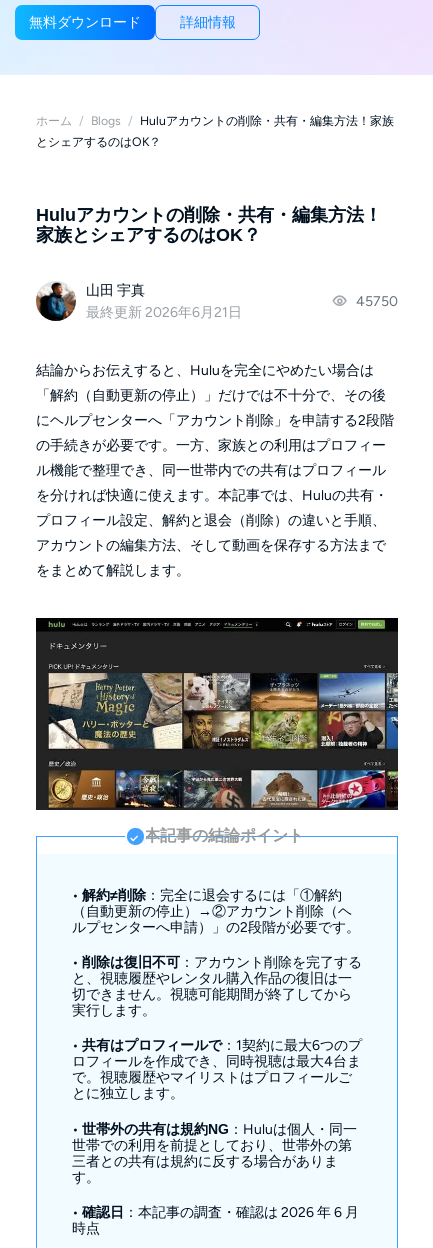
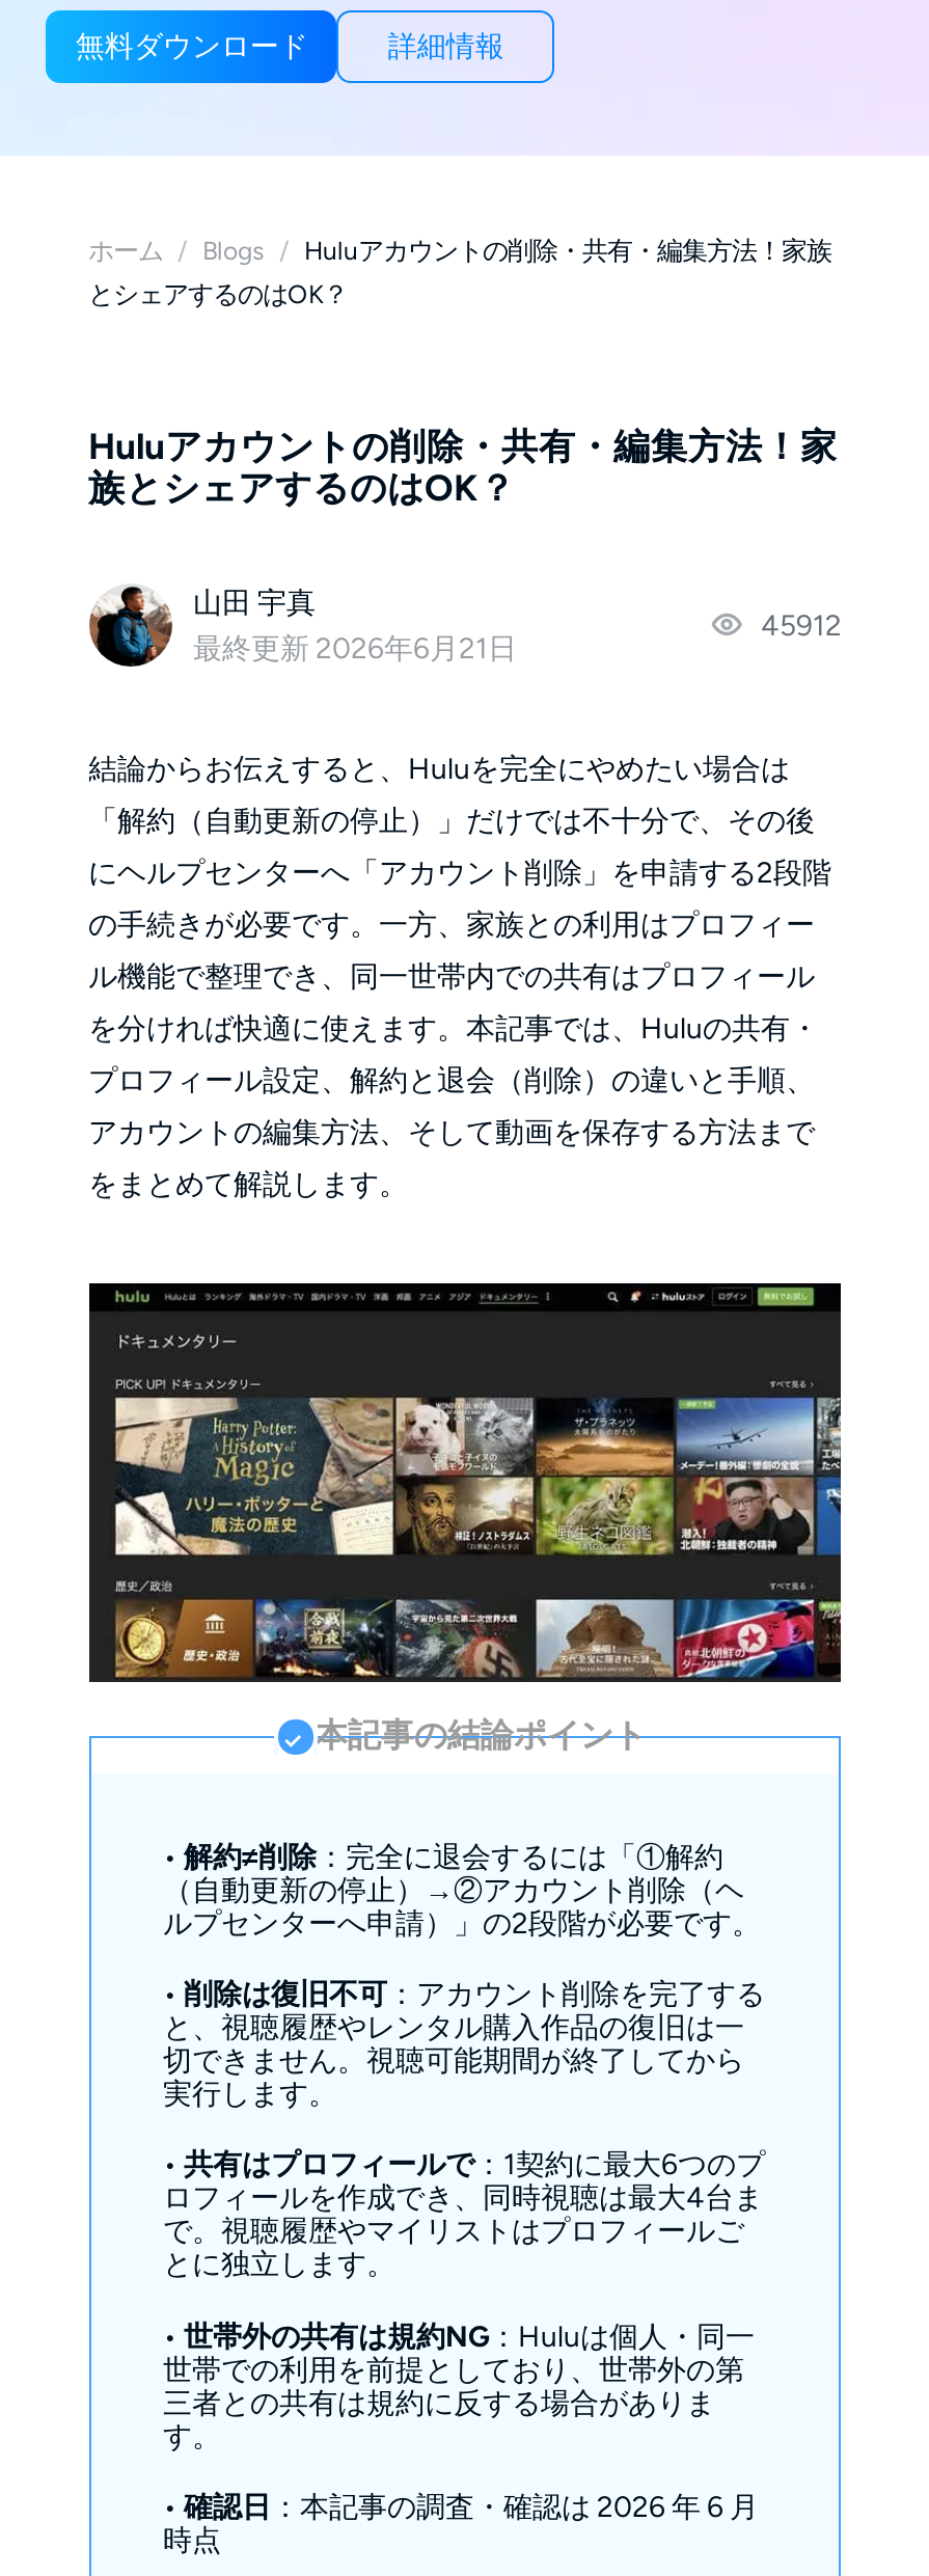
- 45750
+ 45912
